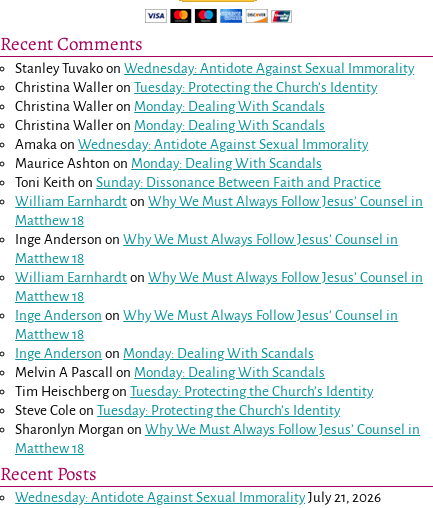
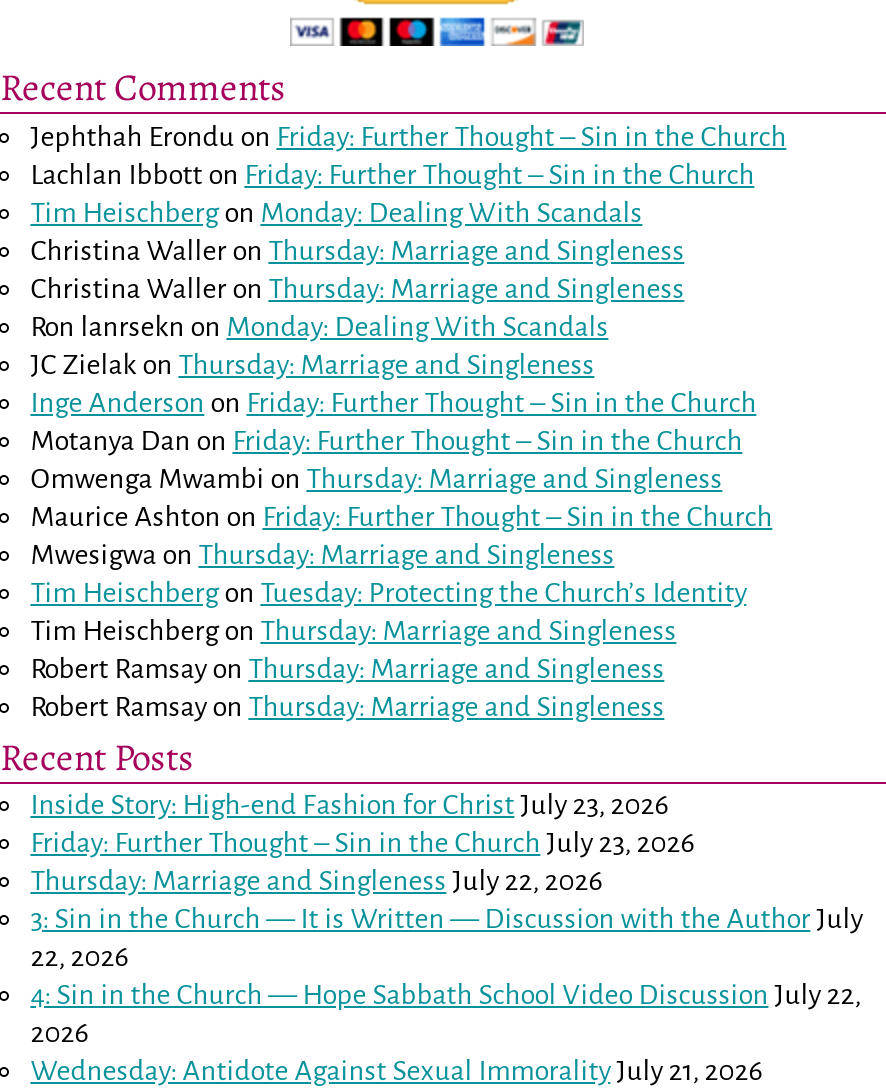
- Stanley Tuvako on Wednesday: Antidote Against Sexual Immorality
- Christina Waller on Tuesday: Protecting the Church’s Identity
- Christina Waller on Monday: Dealing With Scandals
- Christina Waller on Monday: Dealing With Scandals
- Amaka on Wednesday: Antidote Against Sexual Immorality
- Maurice Ashton on Monday: Dealing With Scandals
- Toni Keith on Sunday: Dissonance Between Faith and Practice
- William Earnhardt on Why We Must Always Follow Jesus’ Counsel in
- Matthew 18
- Inge Anderson on Why We Must Always Follow Jesus’ Counsel in
- Matthew 18
- William Earnhardt on Why We Must Always Follow Jesus’ Counsel in
- Matthew 18
- Inge Anderson on Why We Must Always Follow Jesus’ Counsel in
- Matthew 18
- Inge Anderson on Monday: Dealing With Scandals
- Melvin A Pascall on Monday: Dealing With Scandals
+ Jephthah Erondu on Friday: Further Thought – Sin in the Church
+ Lachlan Ibbott on Friday: Further Thought – Sin in the Church
+ Tim Heischberg on Monday: Dealing With Scandals
+ Christina Waller on Thursday: Marriage and Singleness
+ Christina Waller on Thursday: Marriage and Singleness
+ Ron lanrsekn on Monday: Dealing With Scandals
+ JC Zielak on Thursday: Marriage and Singleness
+ Inge Anderson on Friday: Further Thought – Sin in the Church
+ Motanya Dan on Friday: Further Thought – Sin in the Church
+ Omwenga Mwambi on Thursday: Marriage and Singleness
+ Maurice Ashton on Friday: Further Thought – Sin in the Church
+ Mwesigwa on Thursday: Marriage and Singleness

moved up: Tim Heischberg on Tuesday: Protecting the Church’s Identity

- Steve Cole on Tuesday: Protecting the Church’s Identity
- Sharonlyn Morgan on Why We Must Always Follow Jesus’ Counsel in
- Matthew 18
+ Tim Heischberg on Thursday: Marriage and Singleness
+ Robert Ramsay on Thursday: Marriage and Singleness
+ Robert Ramsay on Thursday: Marriage and Singleness

moved up: Recent Posts

+ Inside Story: High-end Fashion for Christ July 23, 2026
+ Friday: Further Thought – Sin in the Church July 23, 2026
+ Thursday: Marriage and Singleness July 22, 2026
+ 3: Sin in the Church — It is Written — Discussion with the Author July
+ 22, 2026
+ 4: Sin in the Church — Hope Sabbath School Video Discussion July 22,
+ 2026
